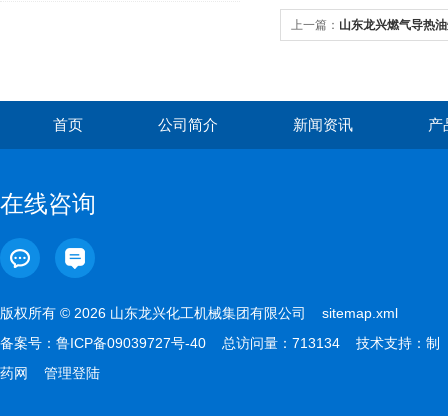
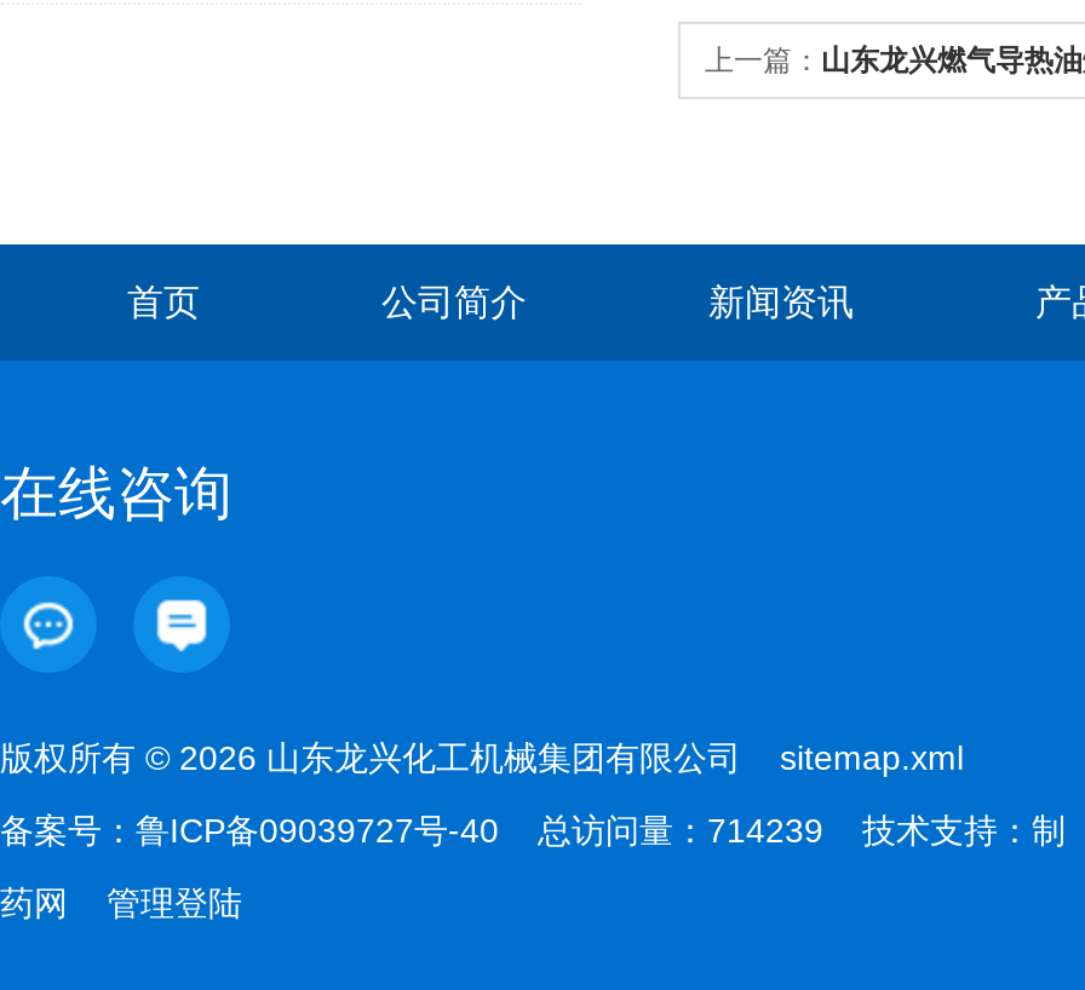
- 备案号：鲁ICP备09039727号-40总访问量：713134 技术支持：制
+ 备案号：鲁ICP备09039727号-40总访问量：714239 技术支持：制
